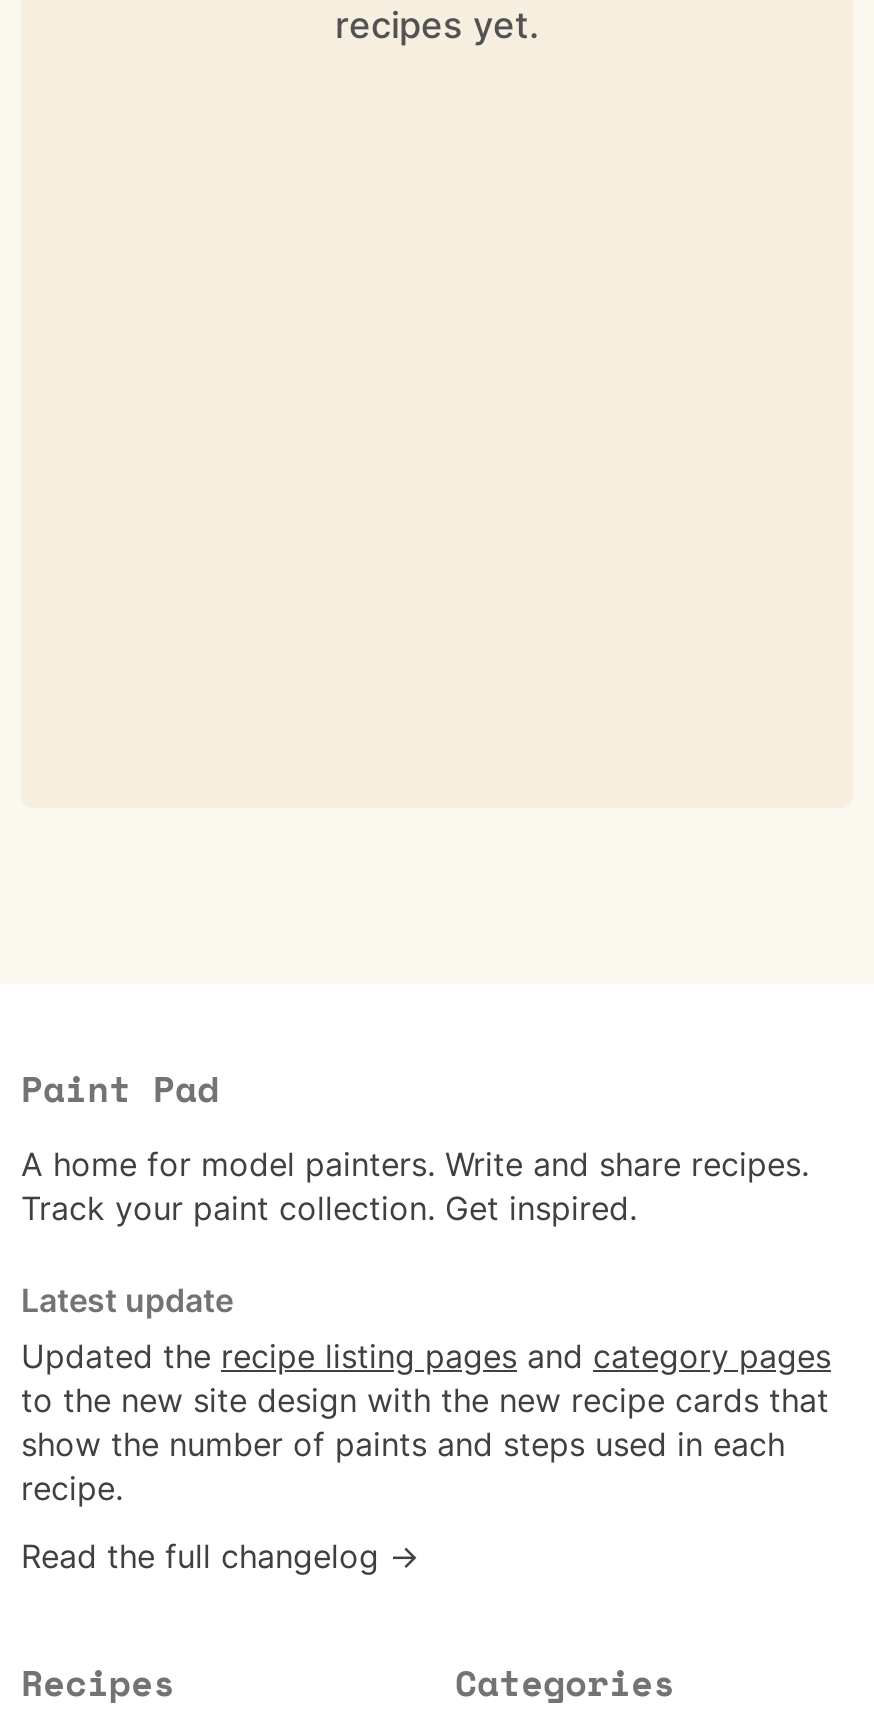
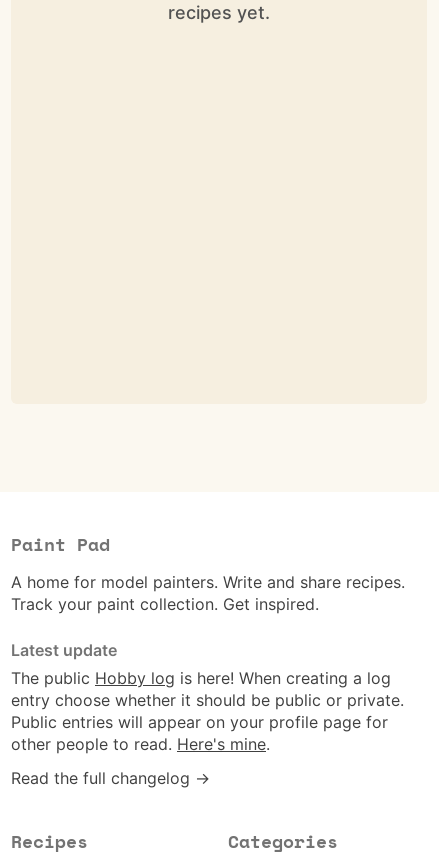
- Updated the recipe listing pages and category pages
- to the new site design with the new recipe cards that
- show the number of paints and steps used in each
- recipe.
+ The public Hobby log is here! When creating a log
+ entry choose whether it should be public or private.
+ Public entries will appear on your profile page for
+ other people to read. Here's mine.
